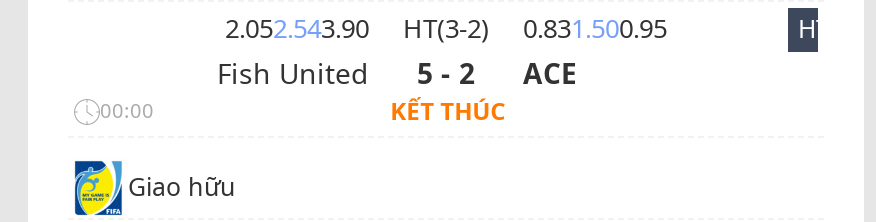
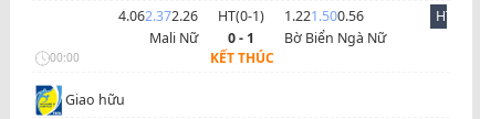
- 2.052.543.90
- HT(3-2)
- 0.831.500.95
+ 4.062.372.26
+ HT(0-1)
+ 1.221.500.56

- Fish United
- 5 - 2
- ACE
+ Mali Nữ
+ 0 - 1
+ Bờ Biển Ngà Nữ
